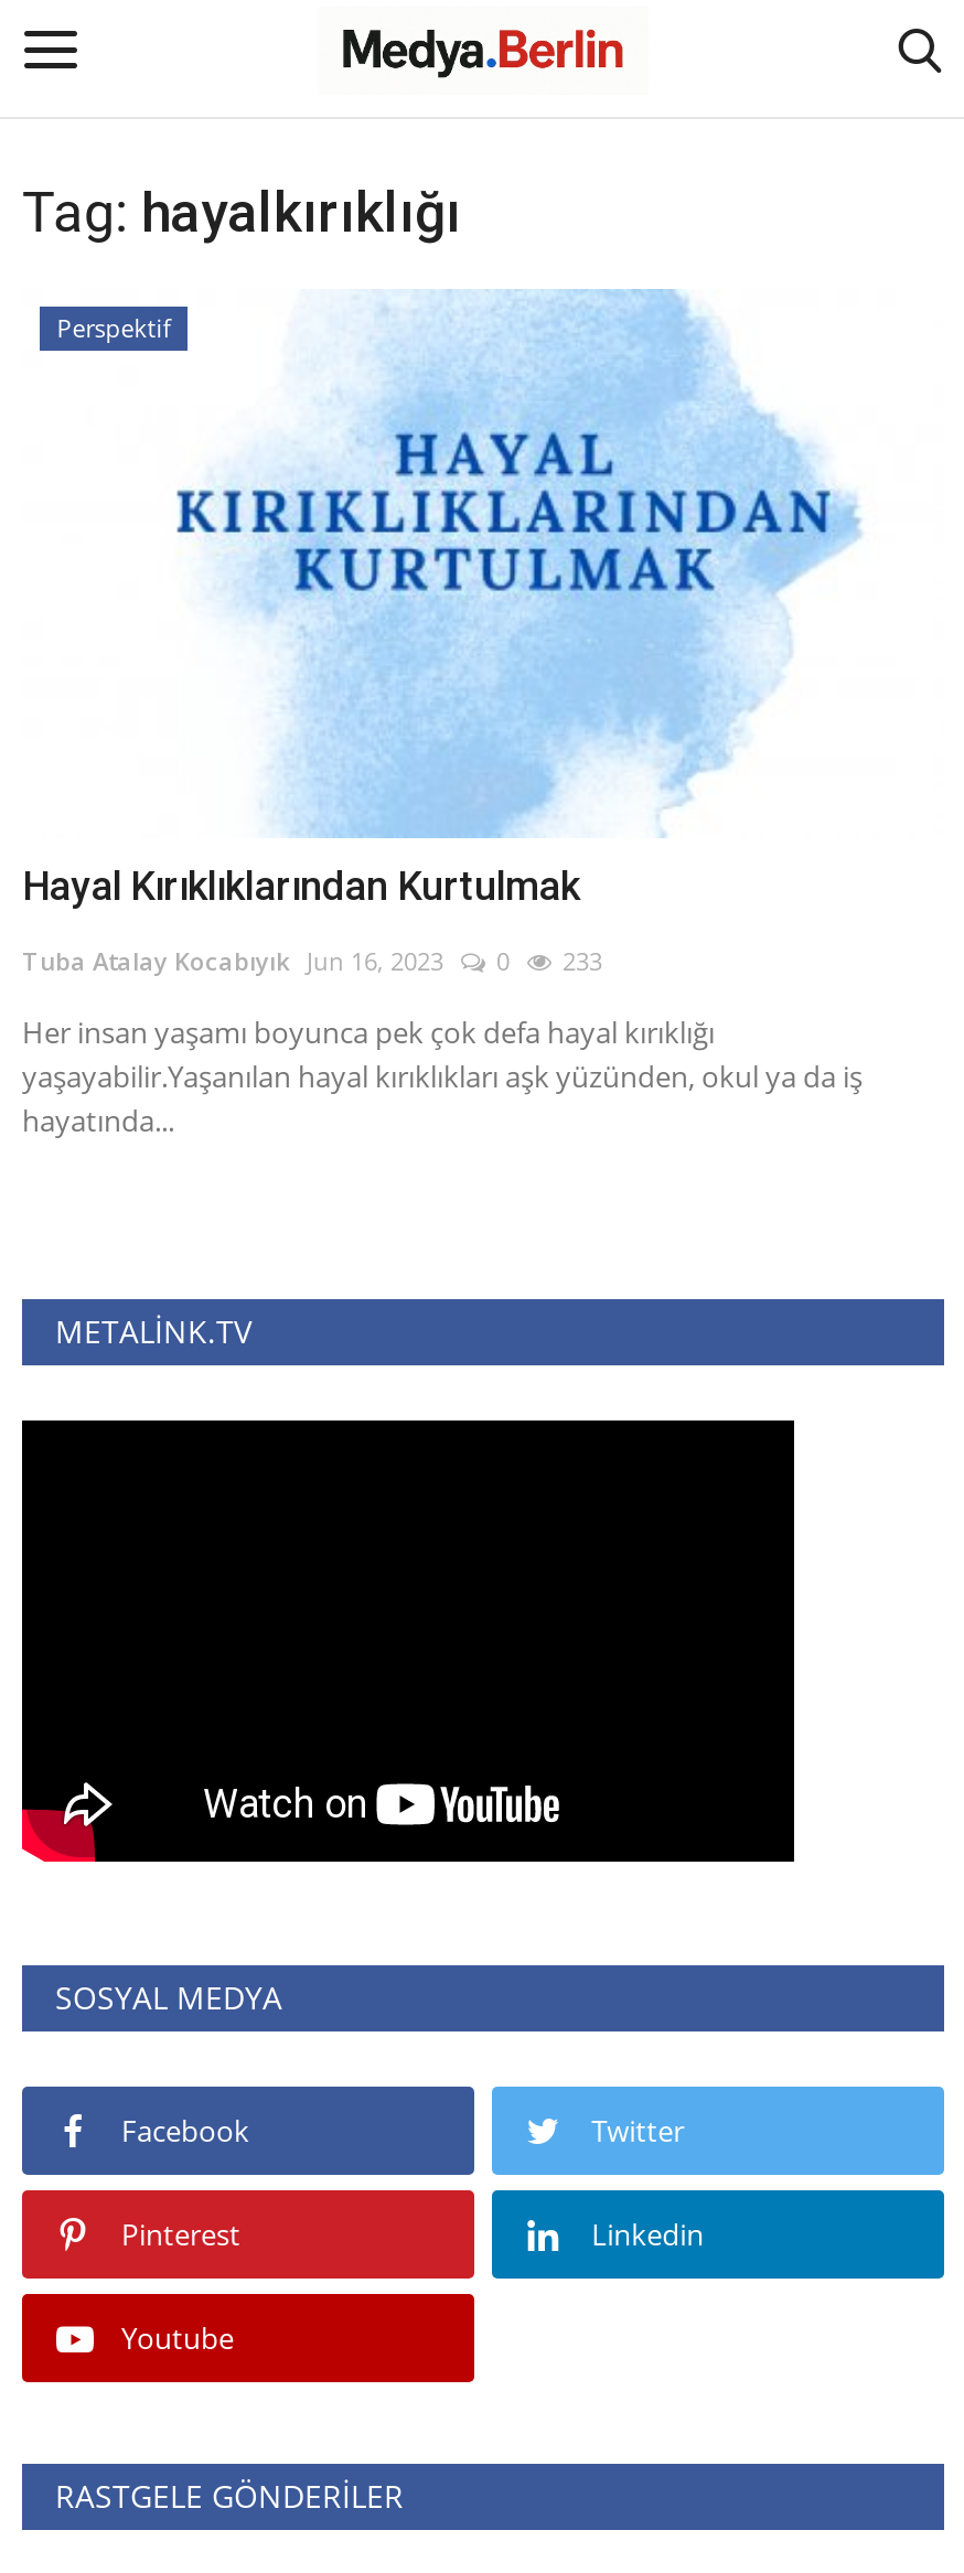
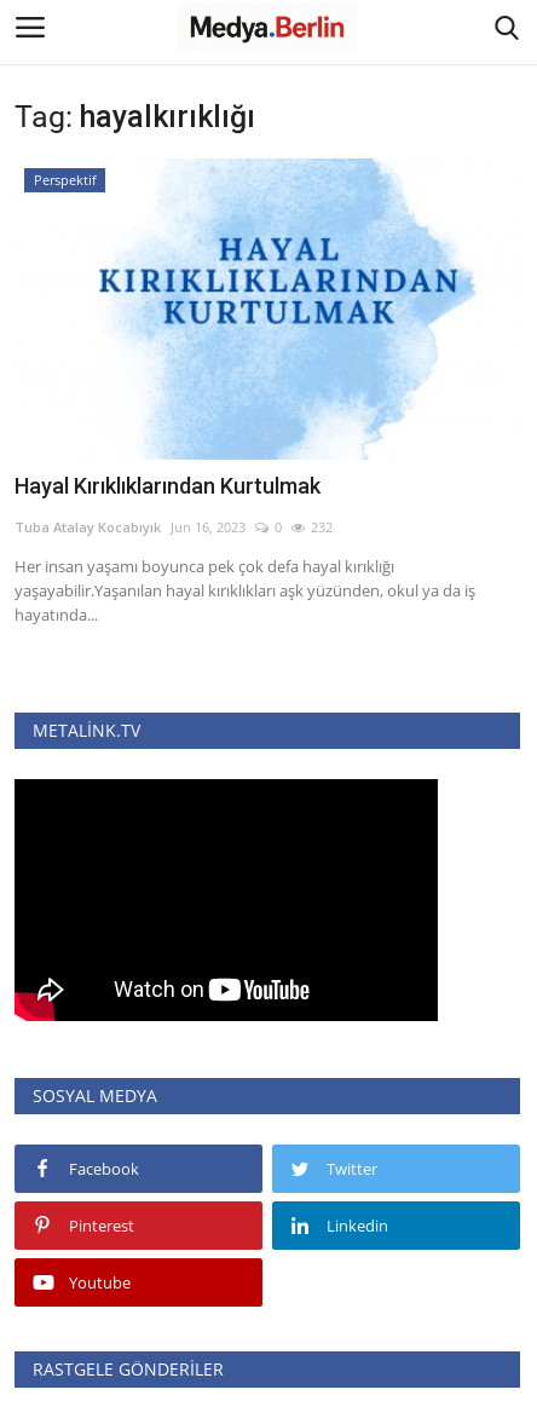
- 233
+ 232
